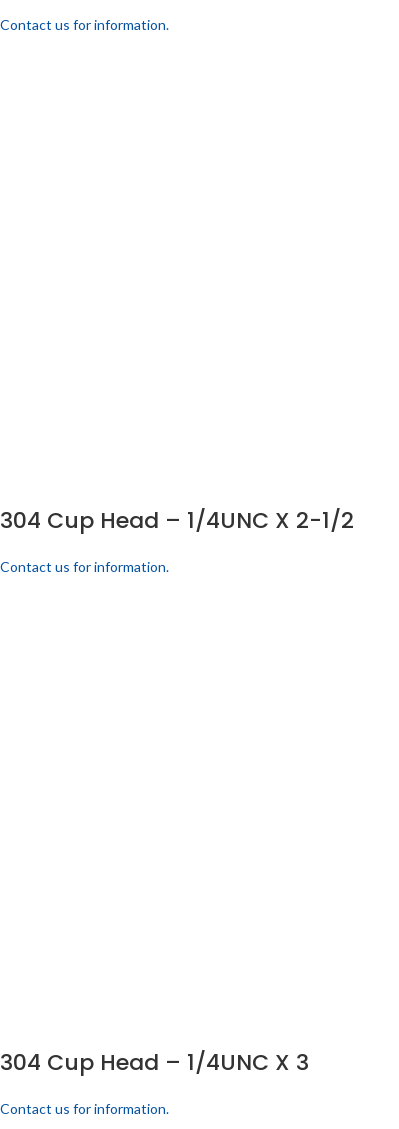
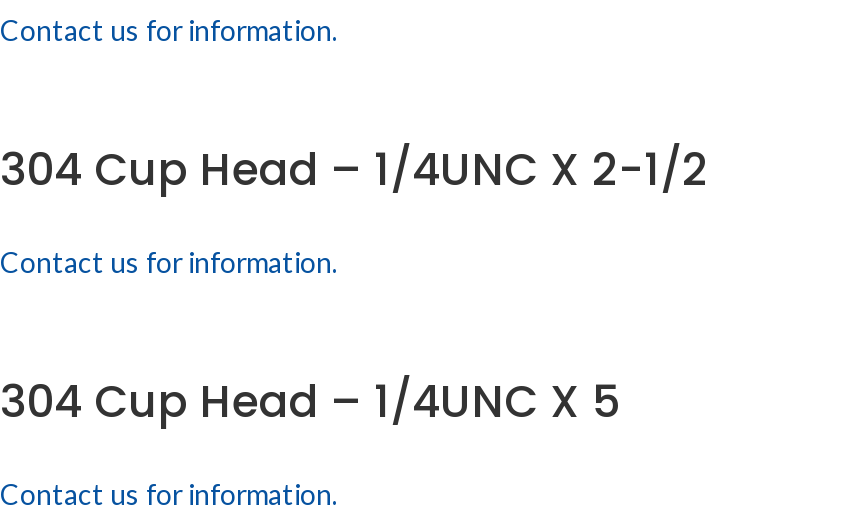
- 304 Cup Head – 1/4UNC X 3
+ 304 Cup Head – 1/4UNC X 5
